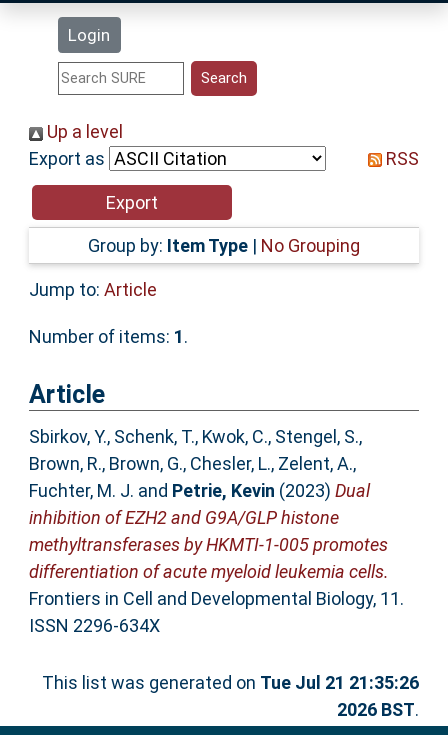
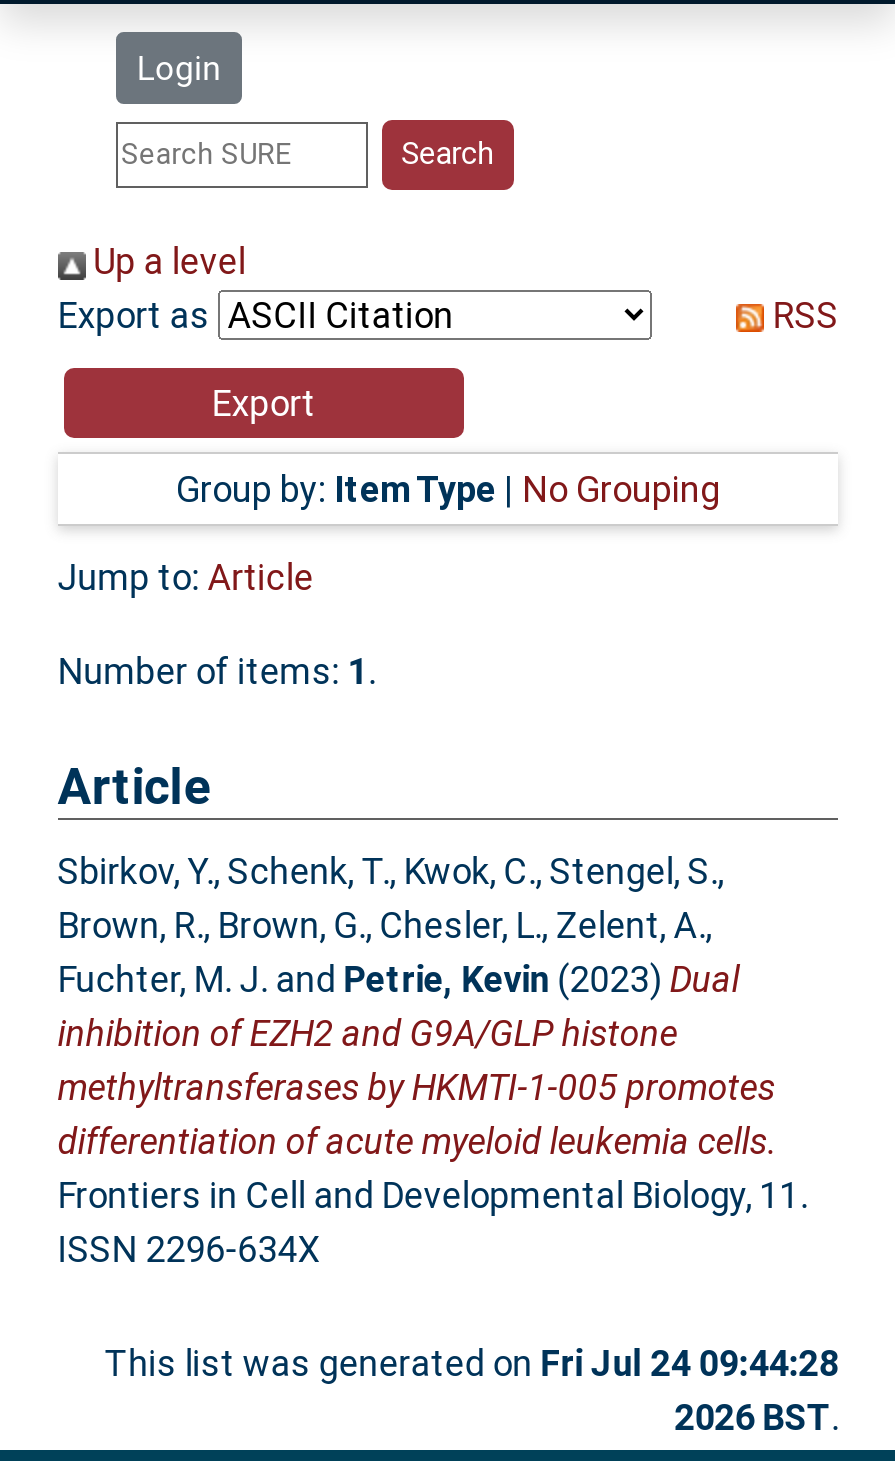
- This list was generated on Tue Jul 21 21:35:26
+ This list was generated on Fri Jul 24 09:44:28
